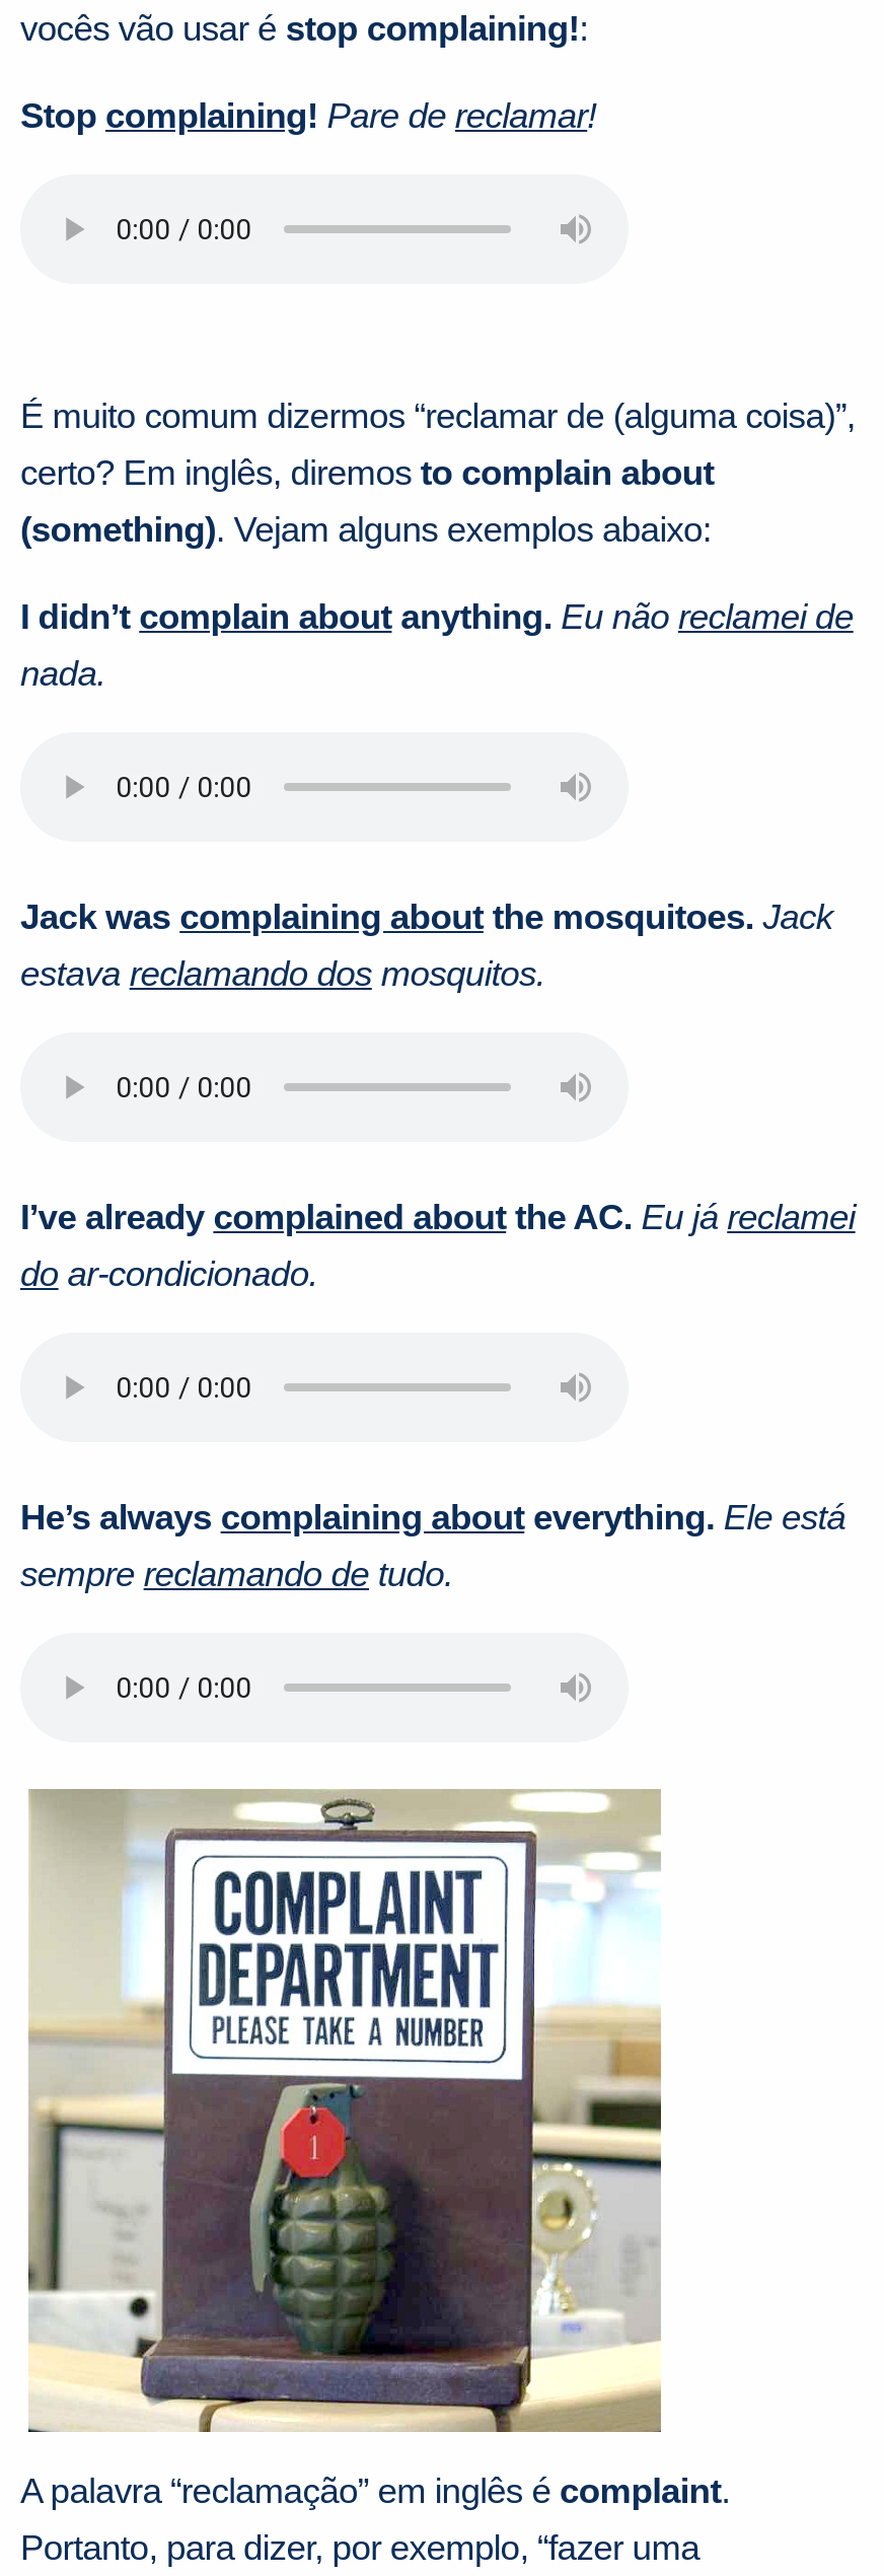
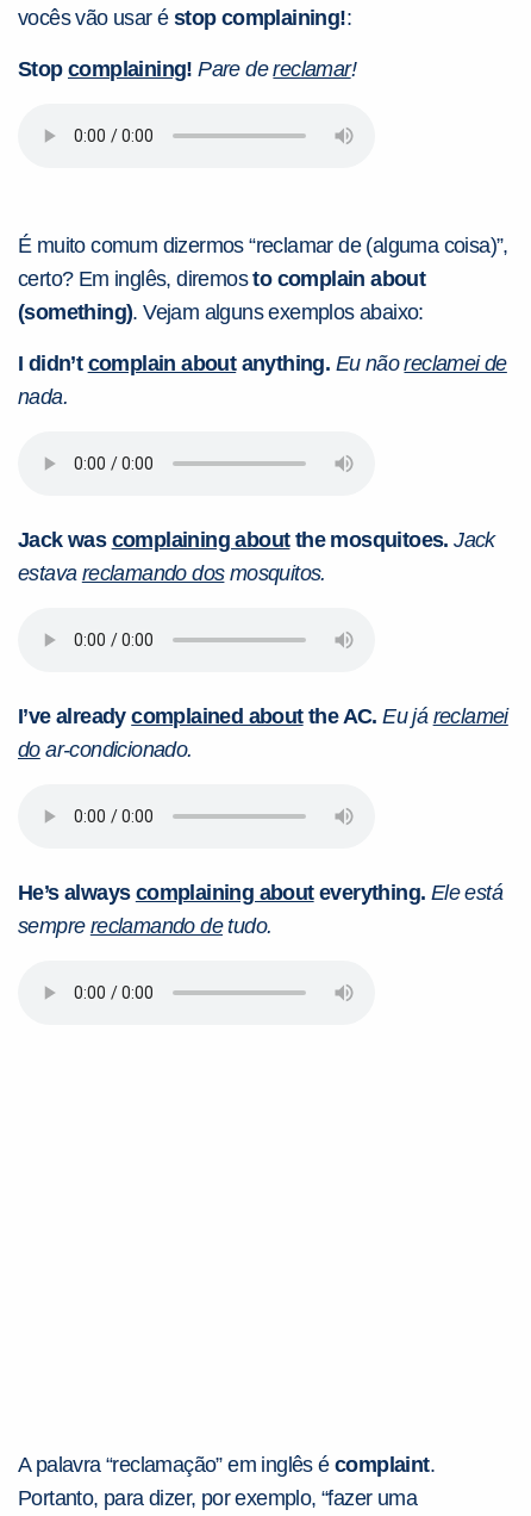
- [image]
